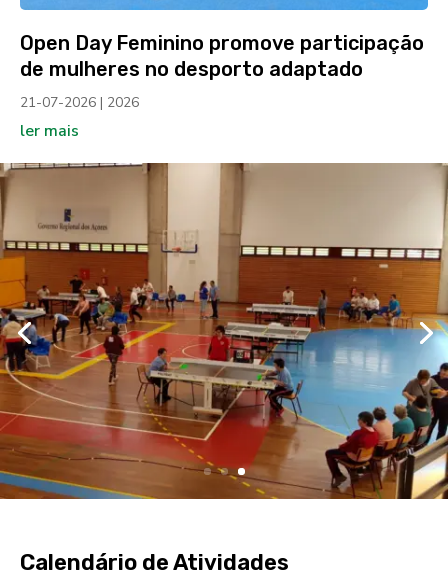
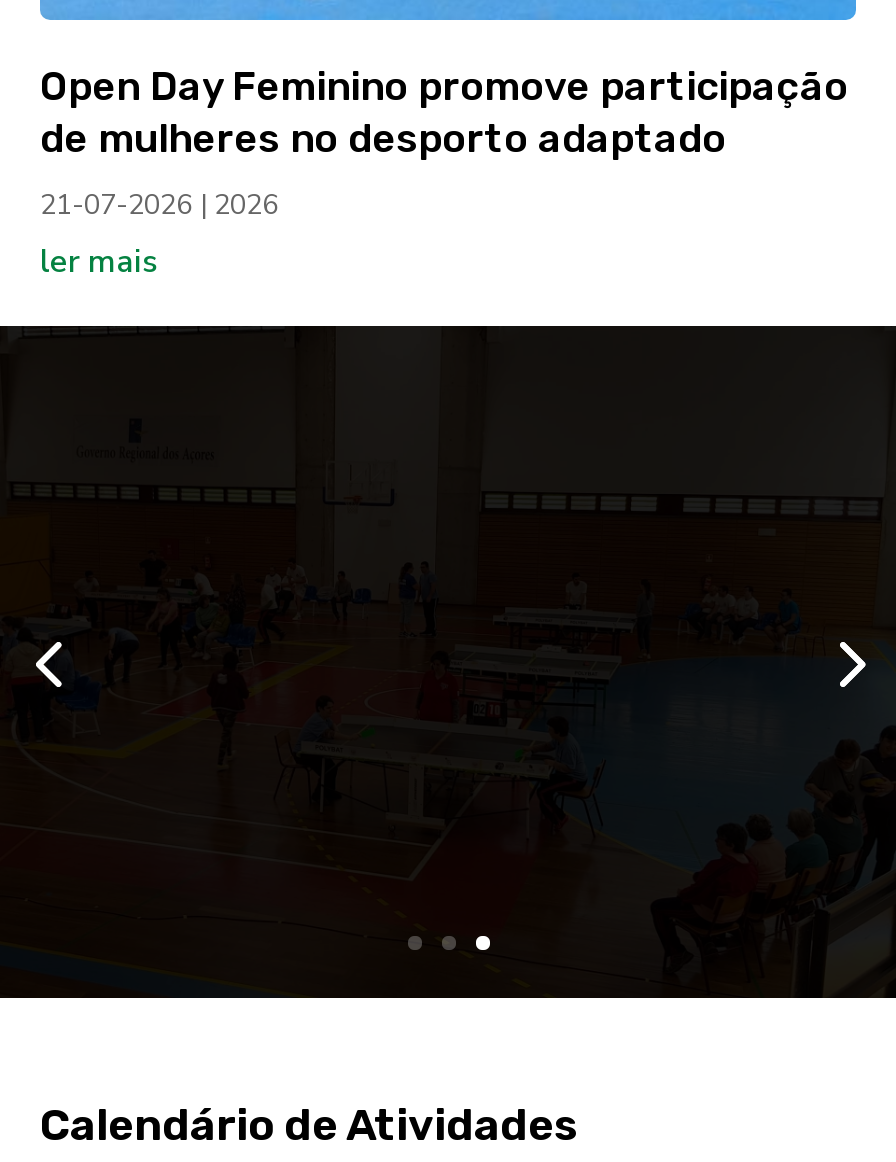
- [image]
